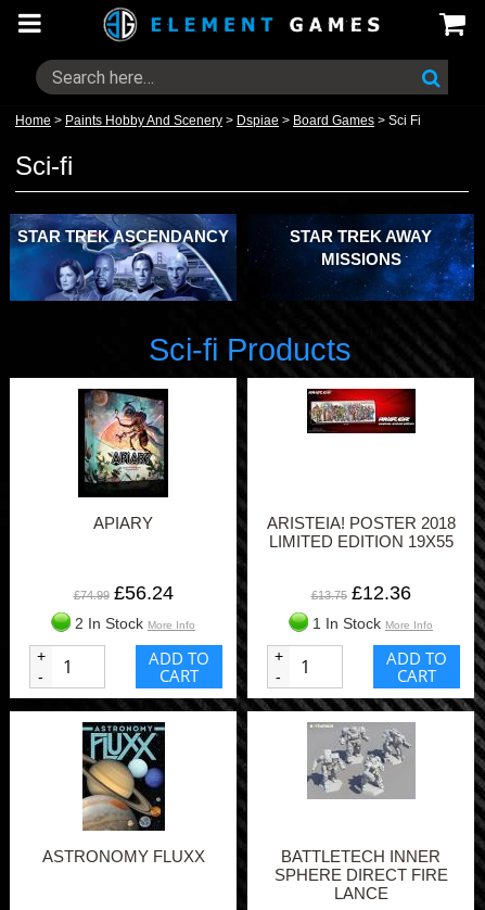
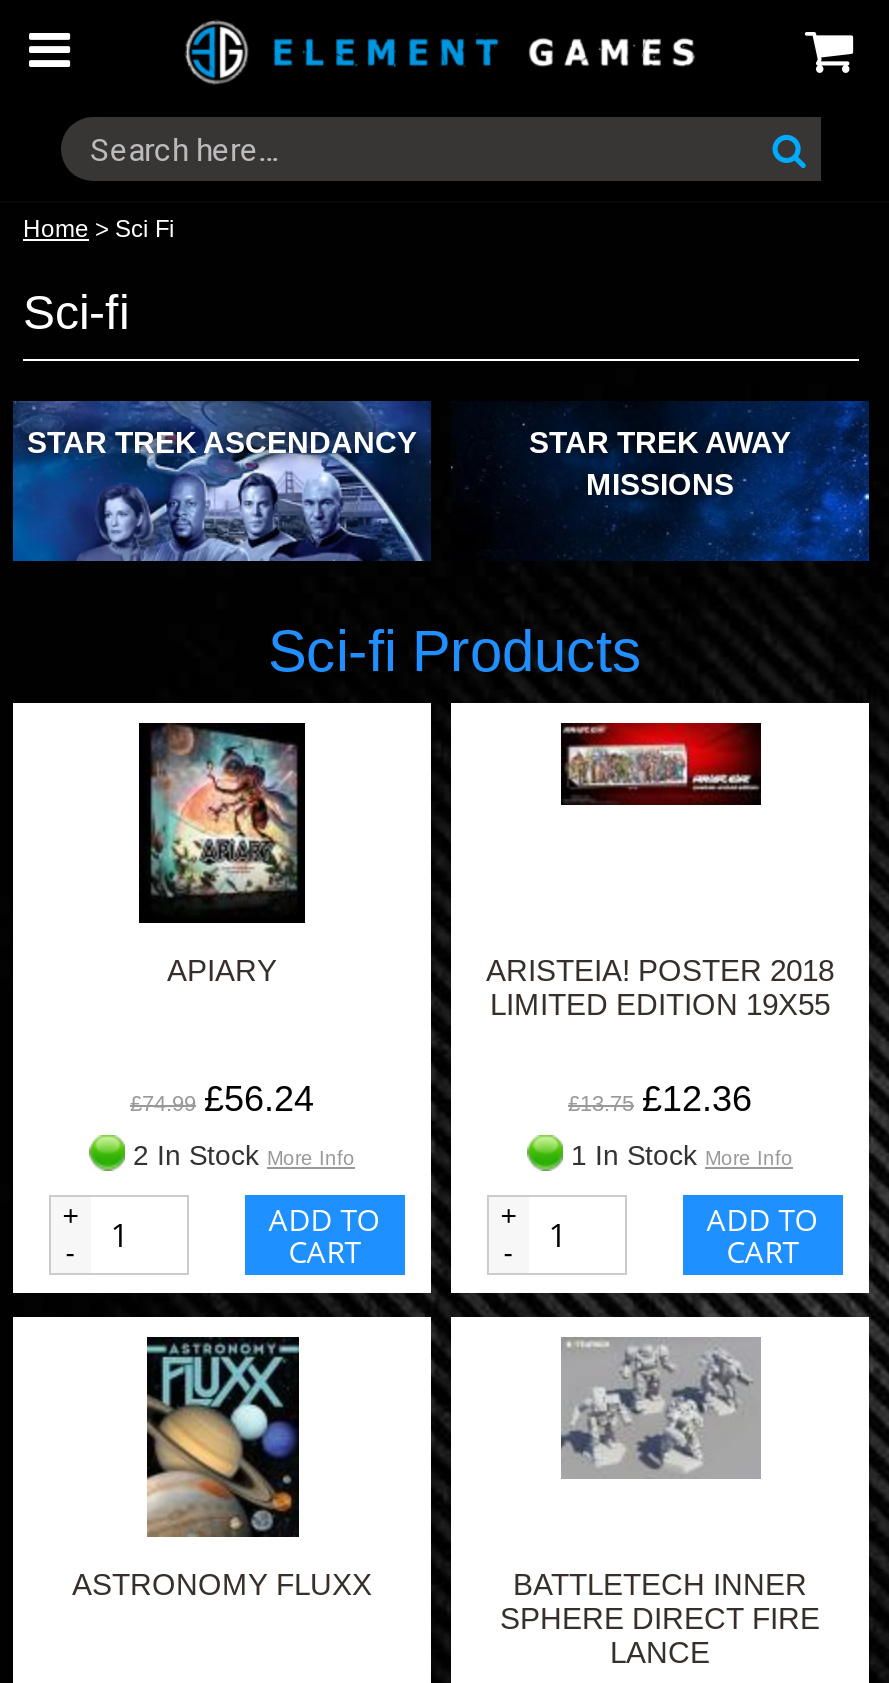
- Home > Paints Hobby And Scenery > Dspiae > Board Games > Sci Fi
+ Home > Sci Fi
